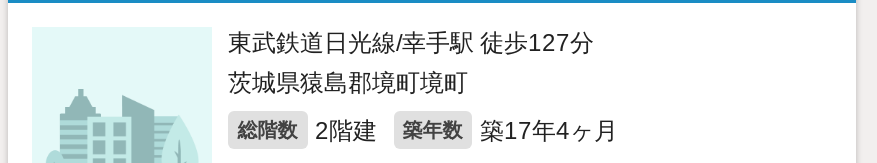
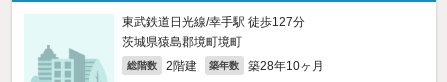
- 総階数 2階建 築年数 築17年4ヶ月
+ 総階数 2階建 築年数 築28年10ヶ月
